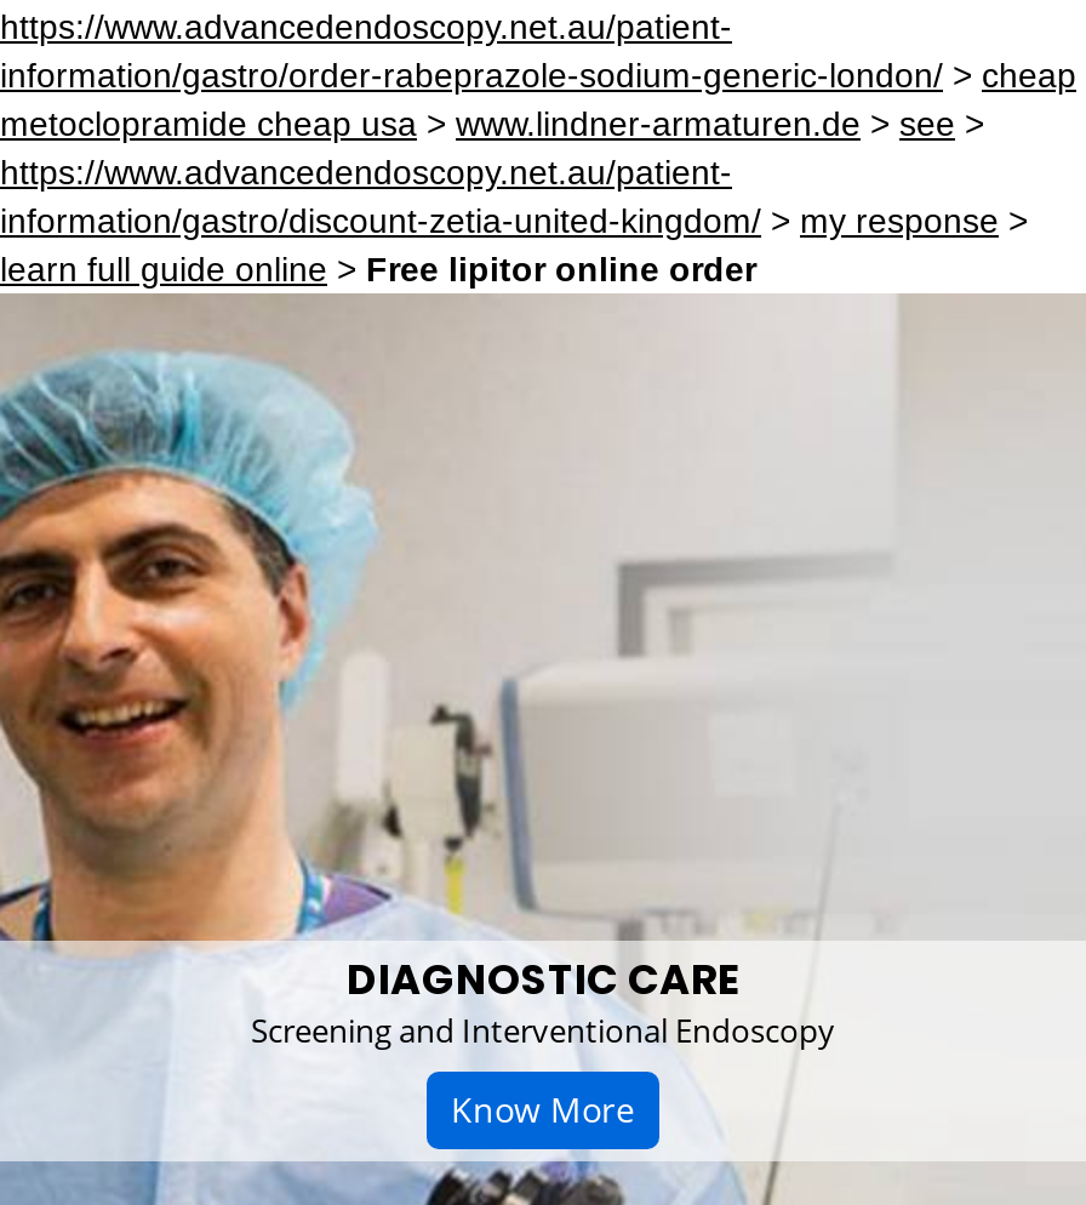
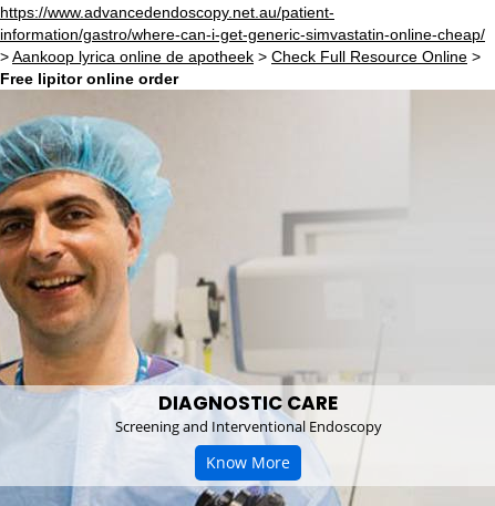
- information/gastro/order-rabeprazole-sodium-generic-london/ > cheap
- metoclopramide cheap usa > www.lindner-armaturen.de > see >
- https://www.advancedendoscopy.net.au/patient-
- information/gastro/discount-zetia-united-kingdom/ > my response >
- learn full guide online > Free lipitor online order
+ information/gastro/where-can-i-get-generic-simvastatin-online-cheap/
+ > Aankoop lyrica online de apotheek > Check Full Resource Online >
+ Free lipitor online order
